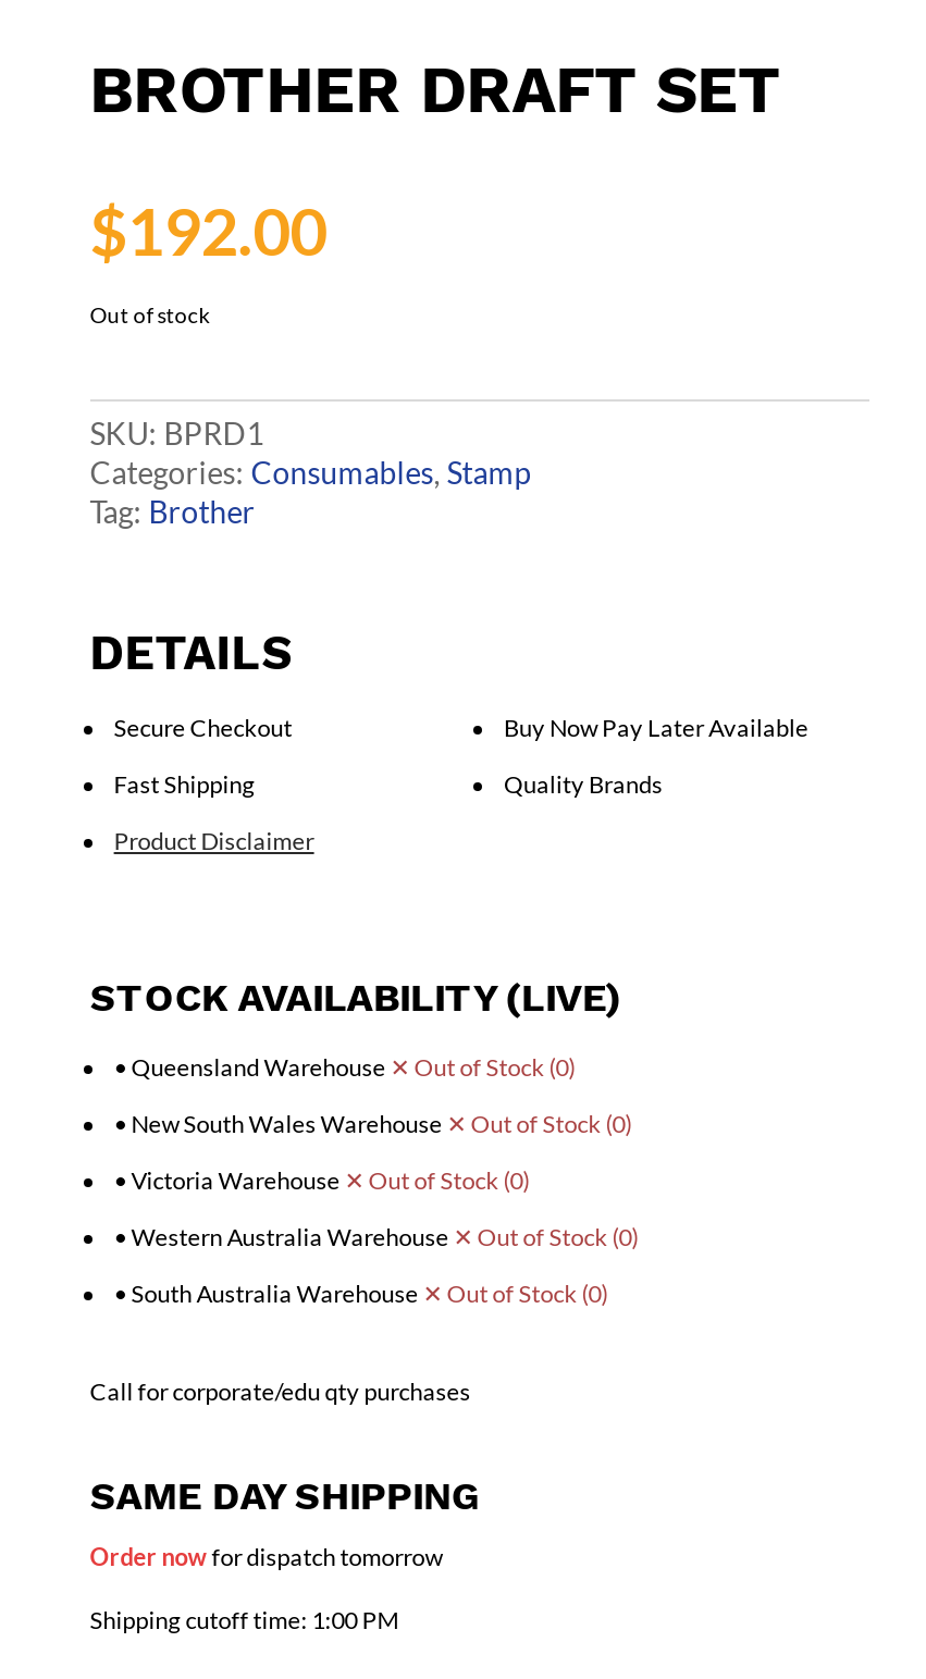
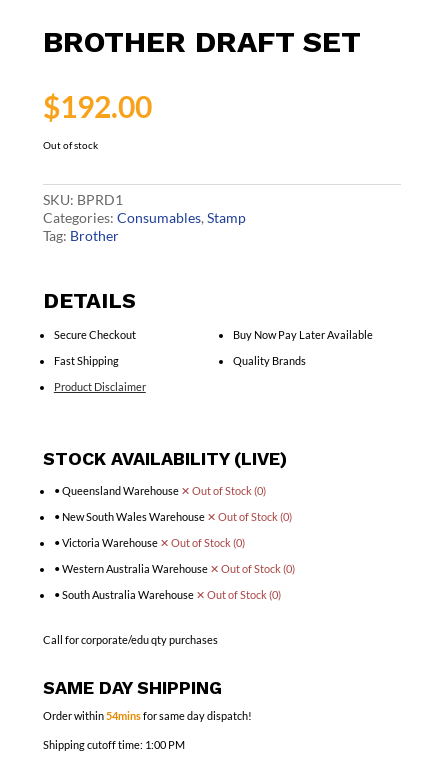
- Order now for dispatch tomorrow
+ Order within 54mins for same day dispatch!
